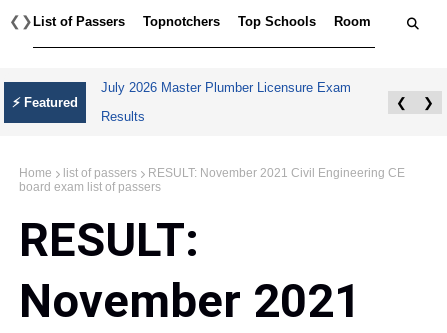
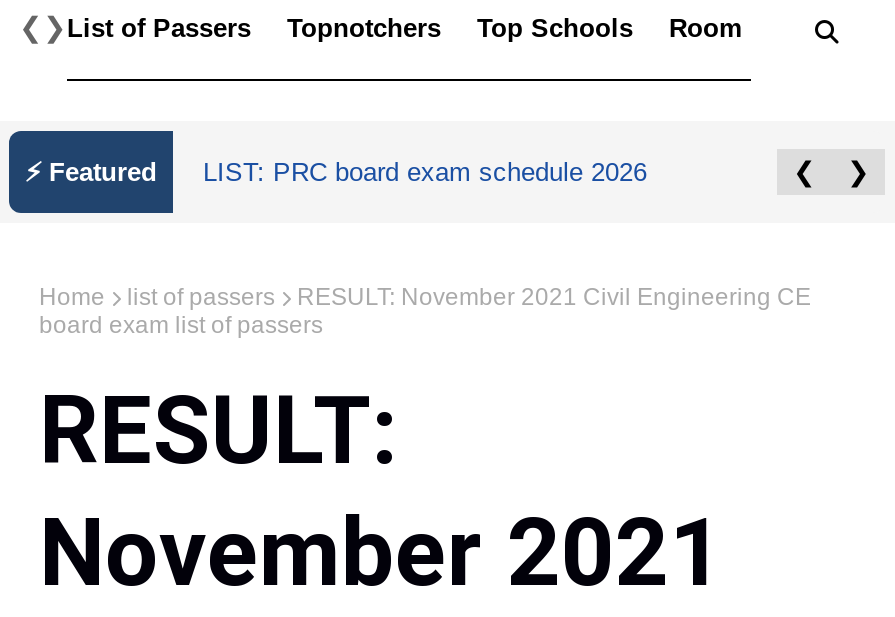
- July 2026 Master Plumber Licensure Exam
- Results
+ LIST: PRC board exam schedule 2026
